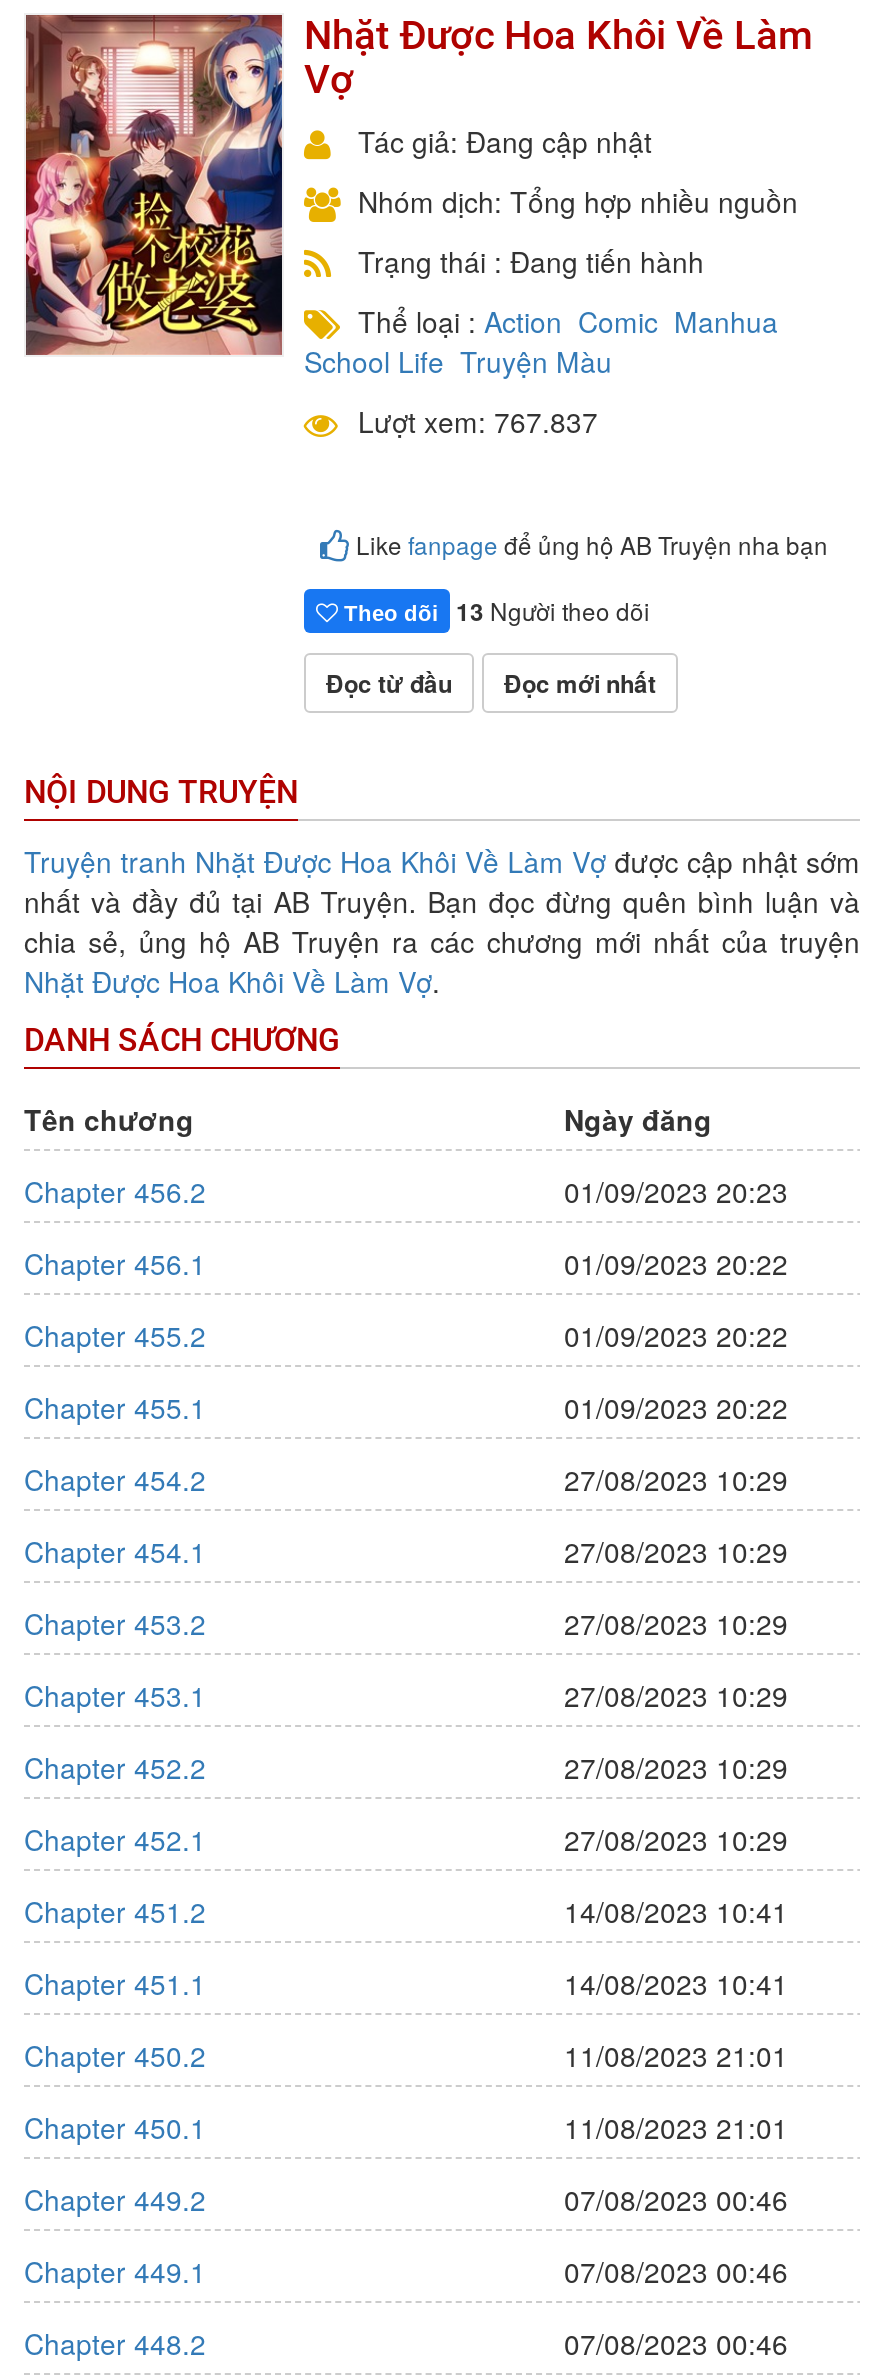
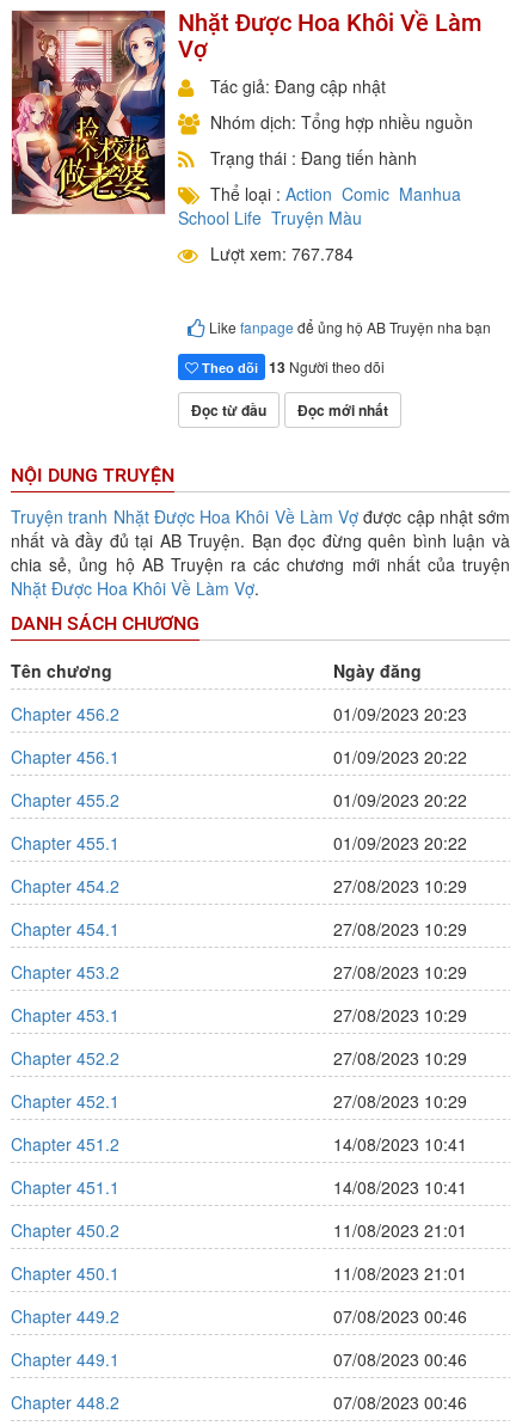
- Lượt xem: 767.837
+ Lượt xem: 767.784
